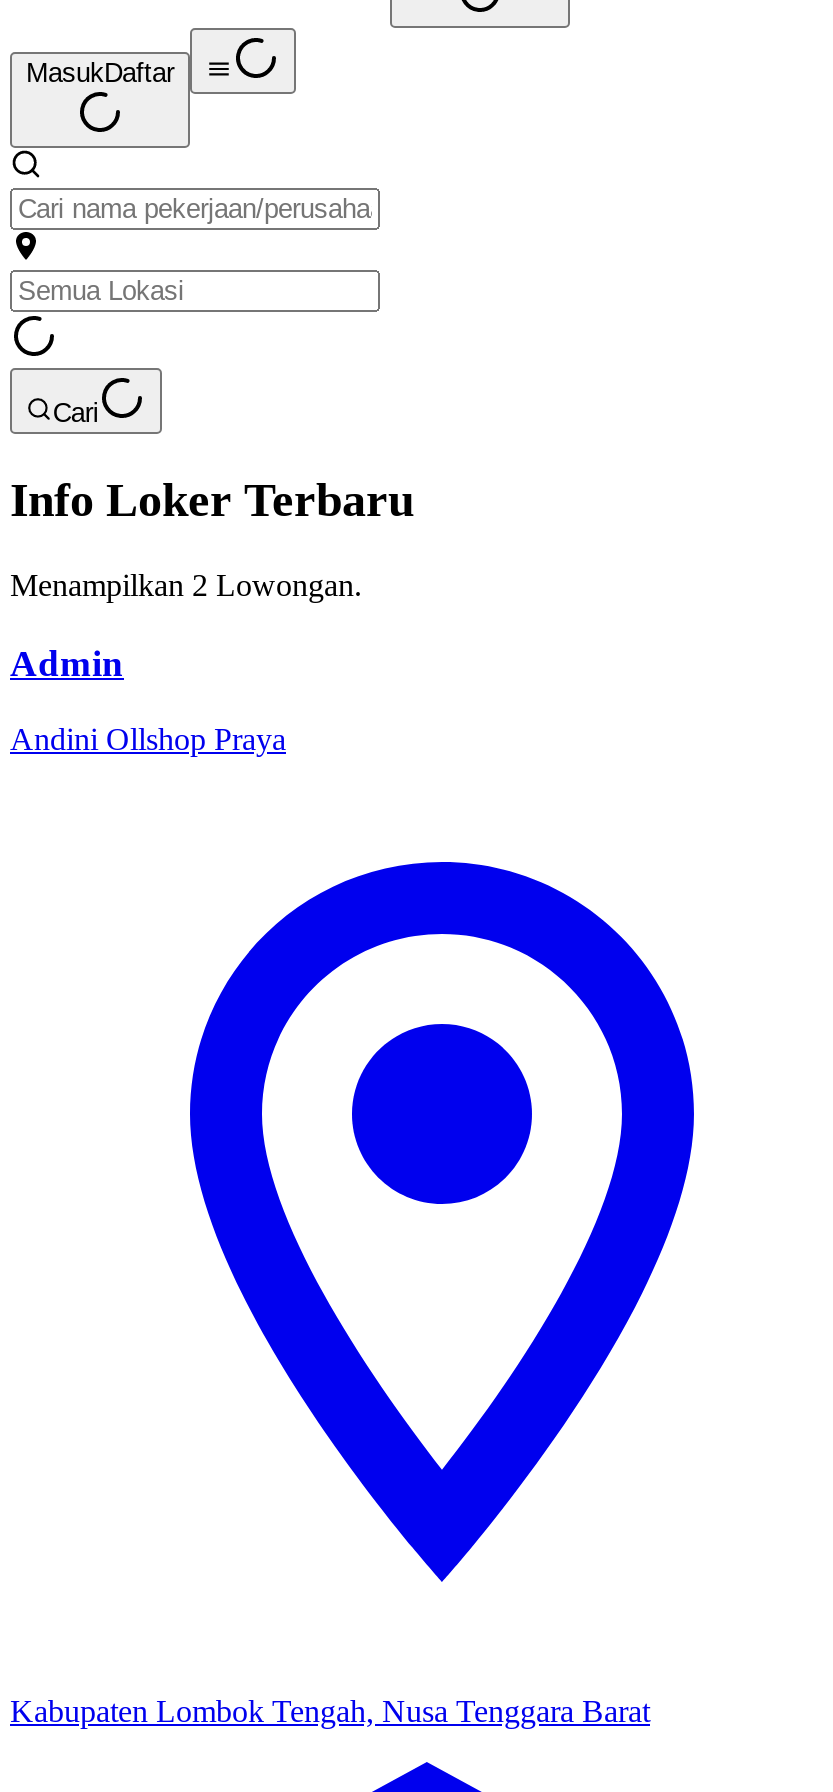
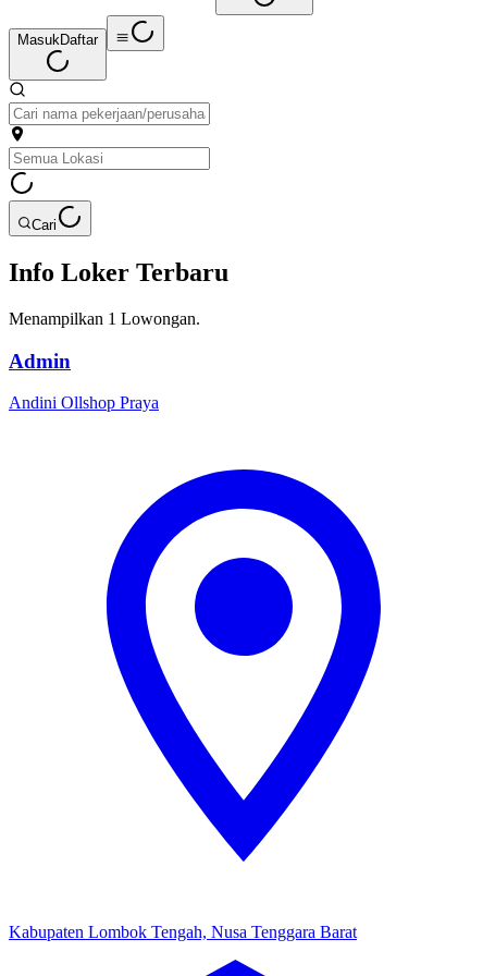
- Menampilkan 2 Lowongan.
+ Menampilkan 1 Lowongan.
